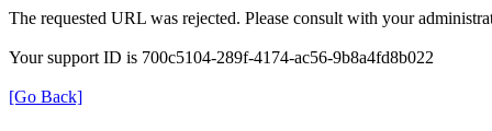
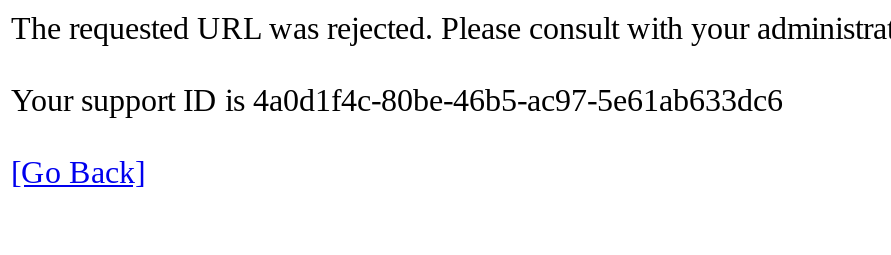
- Your support ID is 700c5104-289f-4174-ac56-9b8a4fd8b022
+ Your support ID is 4a0d1f4c-80be-46b5-ac97-5e61ab633dc6
